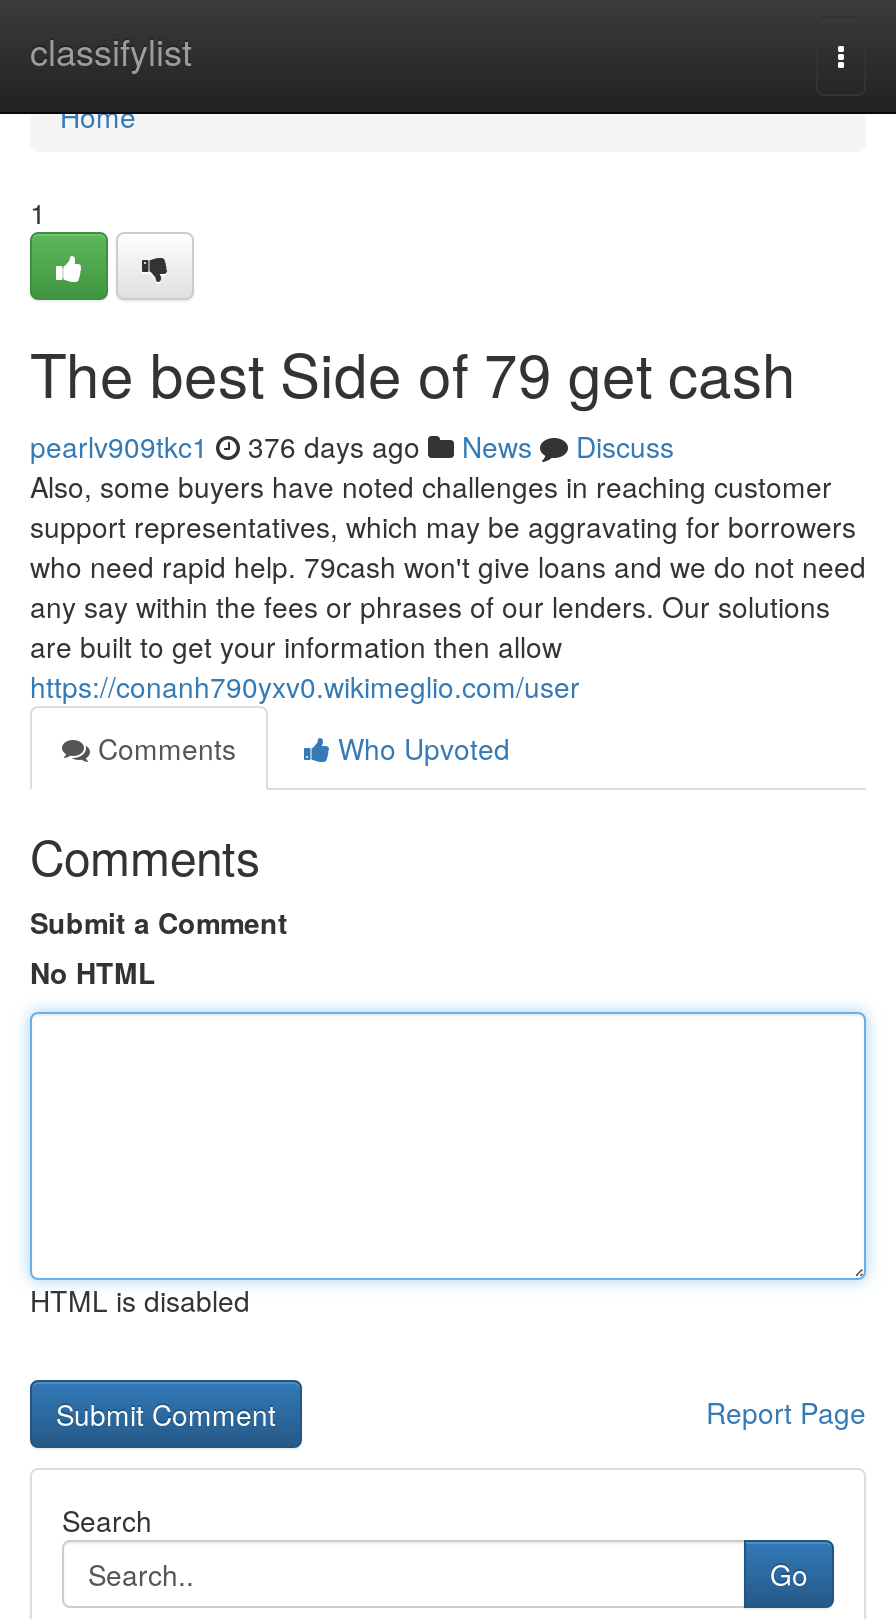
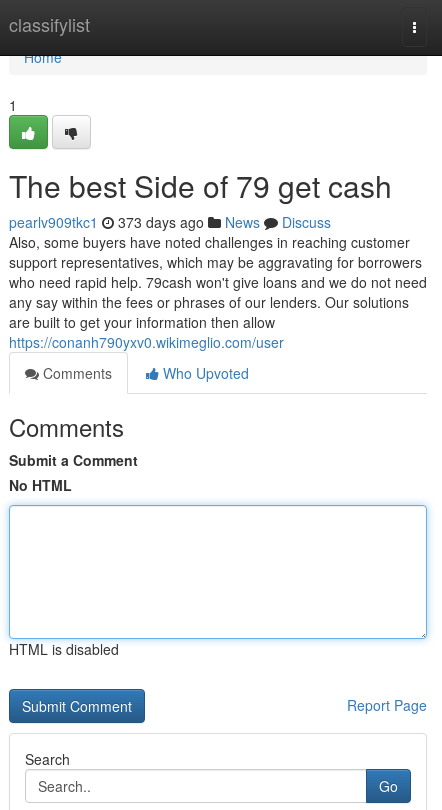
- pearlv909tkc1 376 days ago News Discuss
+ pearlv909tkc1 373 days ago News Discuss
